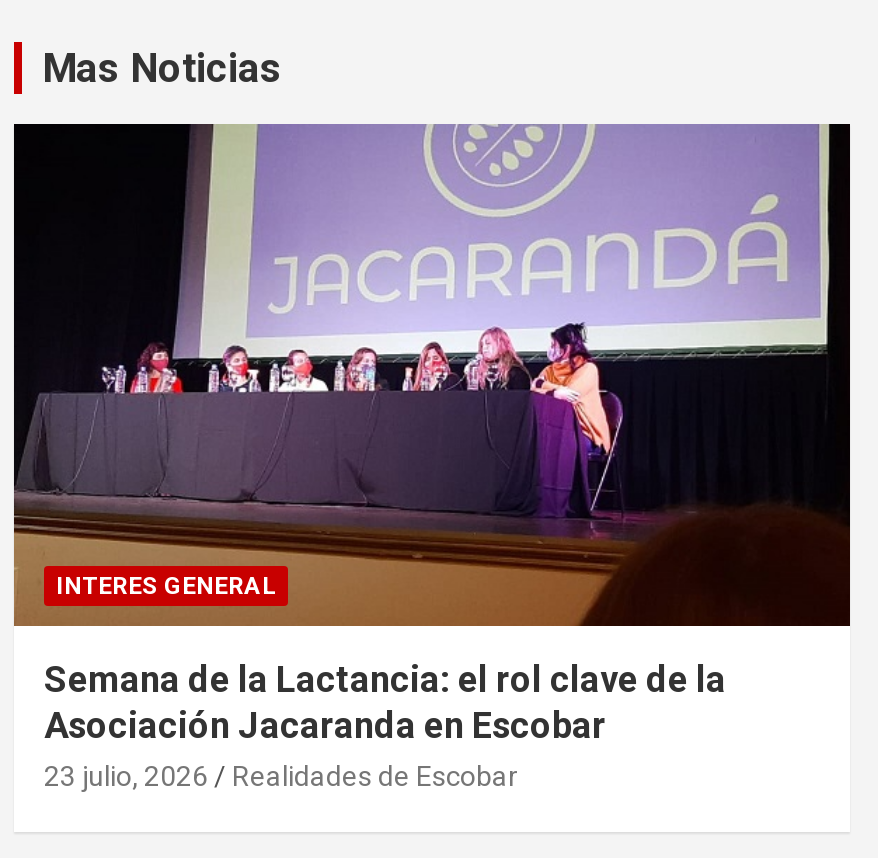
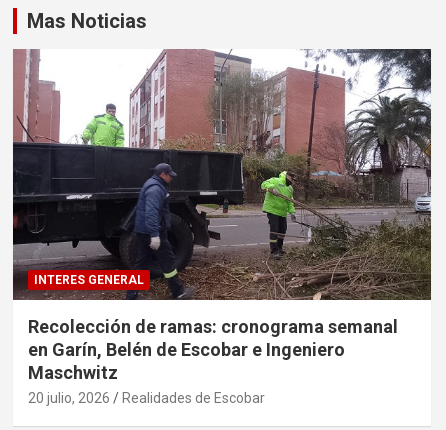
- [image]
- Semana de la Lactancia: el rol clave de la
- Asociación Jacaranda en Escobar
- 23 julio, 2026
+ [image]
+ Recolección de ramas: cronograma semanal
+ en Garín, Belén de Escobar e Ingeniero
+ Maschwitz
+ 20 julio, 2026
